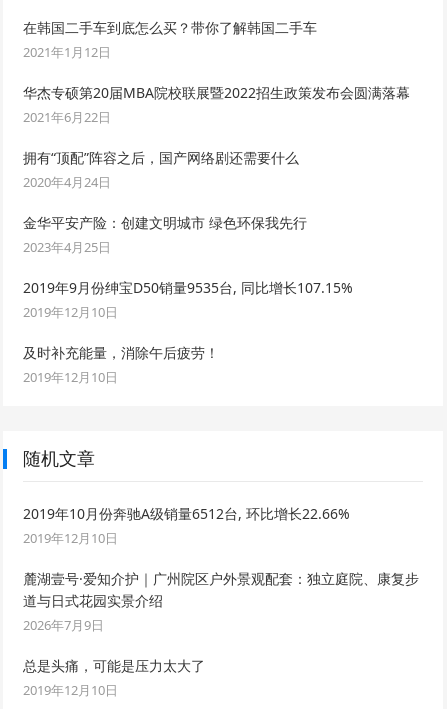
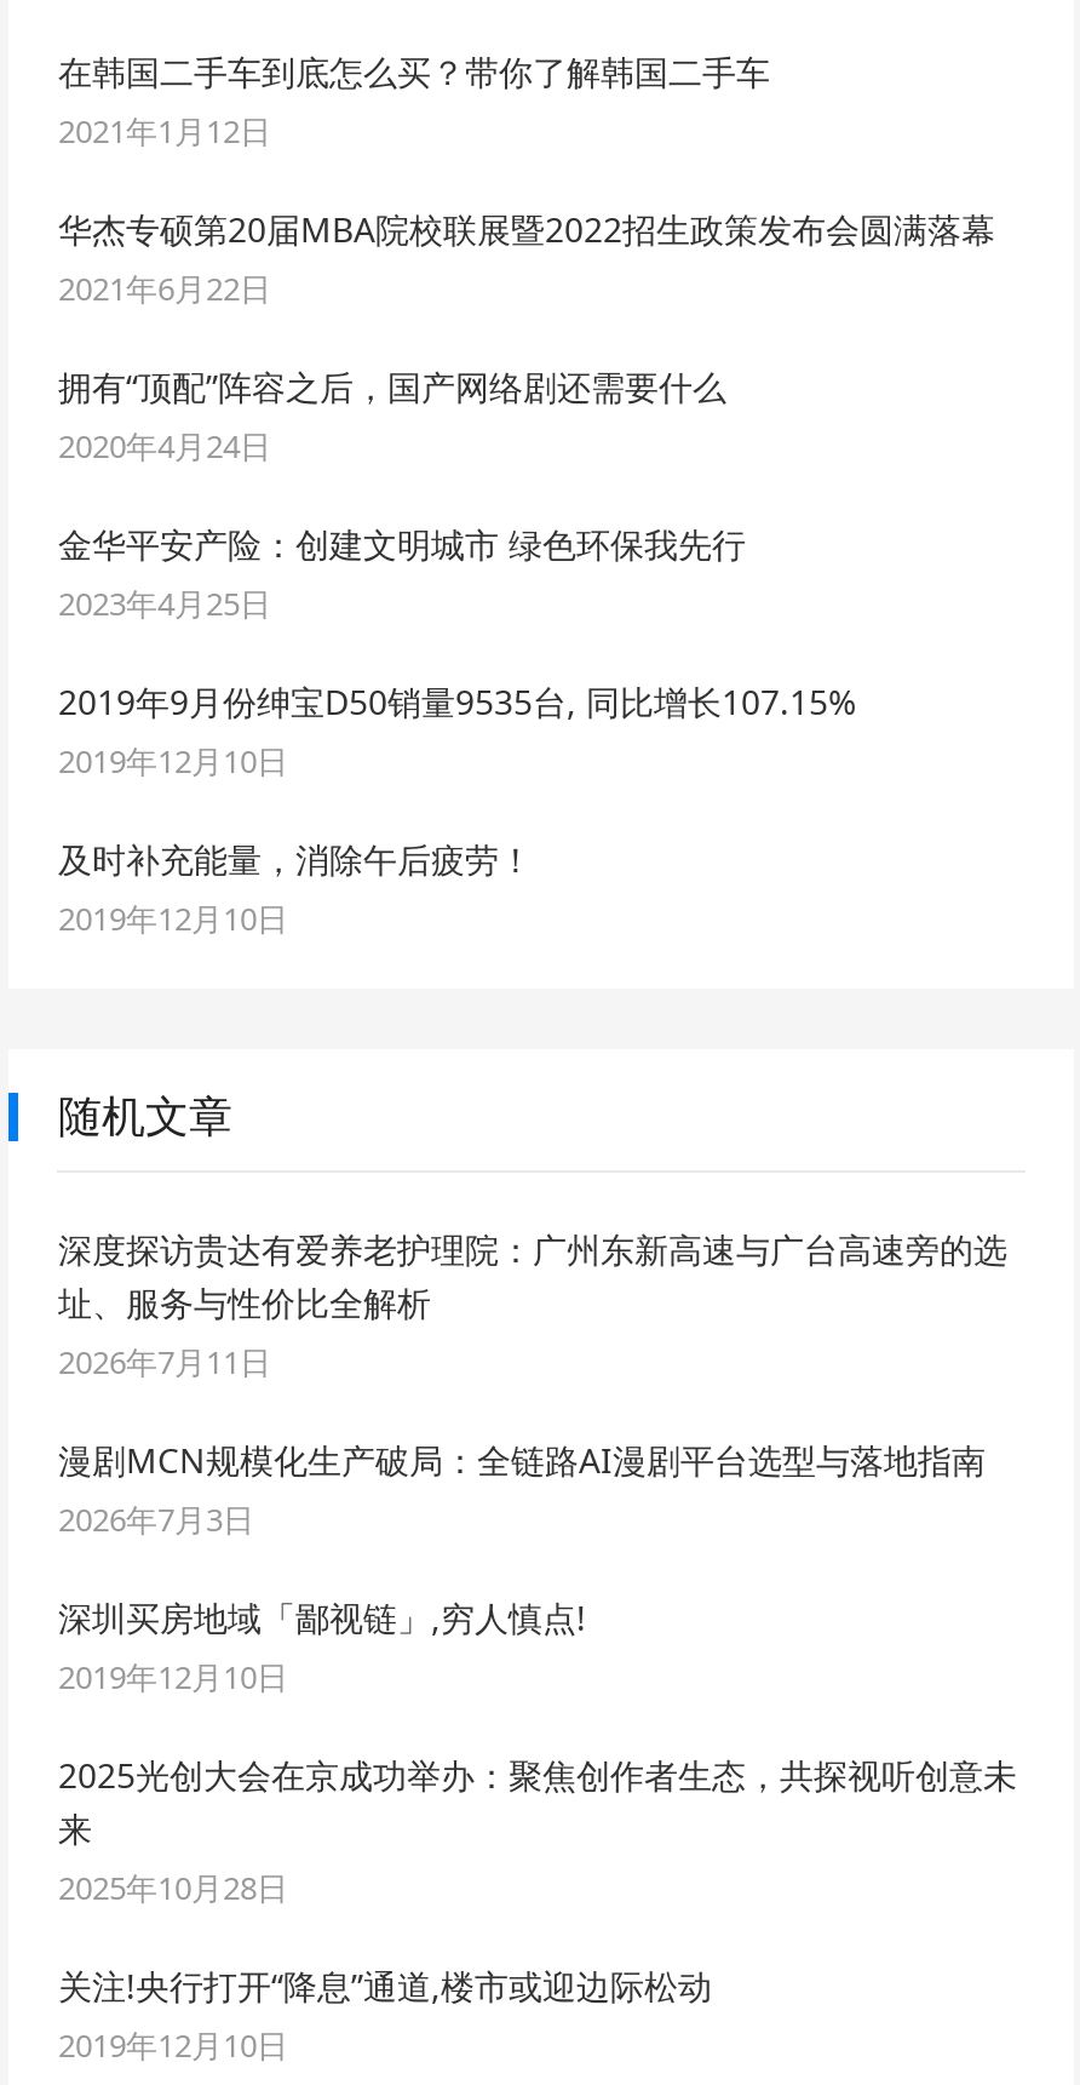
- 2019年10月份奔驰A级销量6512台, 环比增长22.66%
+ 深度探访贵达有爱养老护理院：广州东新高速与广台高速旁的选
+ 址、服务与性价比全解析
+ 2026年7月11日
+ 漫剧MCN规模化生产破局：全链路AI漫剧平台选型与落地指南
+ 2026年7月3日
+ 深圳买房地域「鄙视链」,穷人慎点!

- 麓湖壹号·爱知介护｜广州院区户外景观配套：独立庭院、康复步
- 道与日式花园实景介绍
- 2026年7月9日
+ 2025光创大会在京成功举办：聚焦创作者生态，共探视听创意未
+ 来
+ 2025年10月28日

- 总是头痛，可能是压力太大了
+ 关注!央行打开“降息”通道,楼市或迎边际松动
